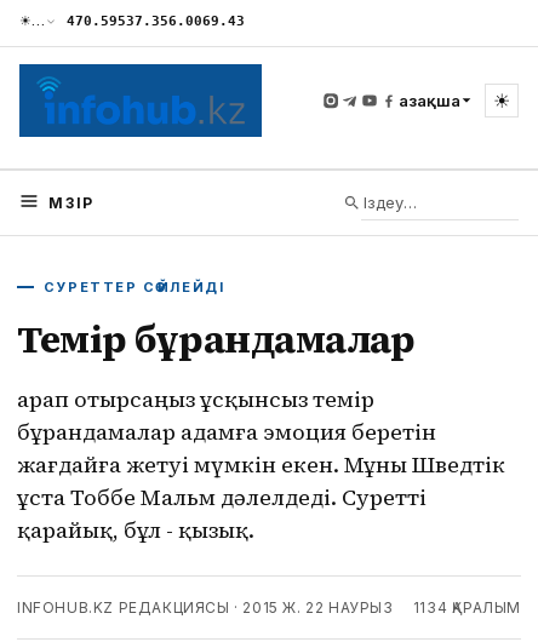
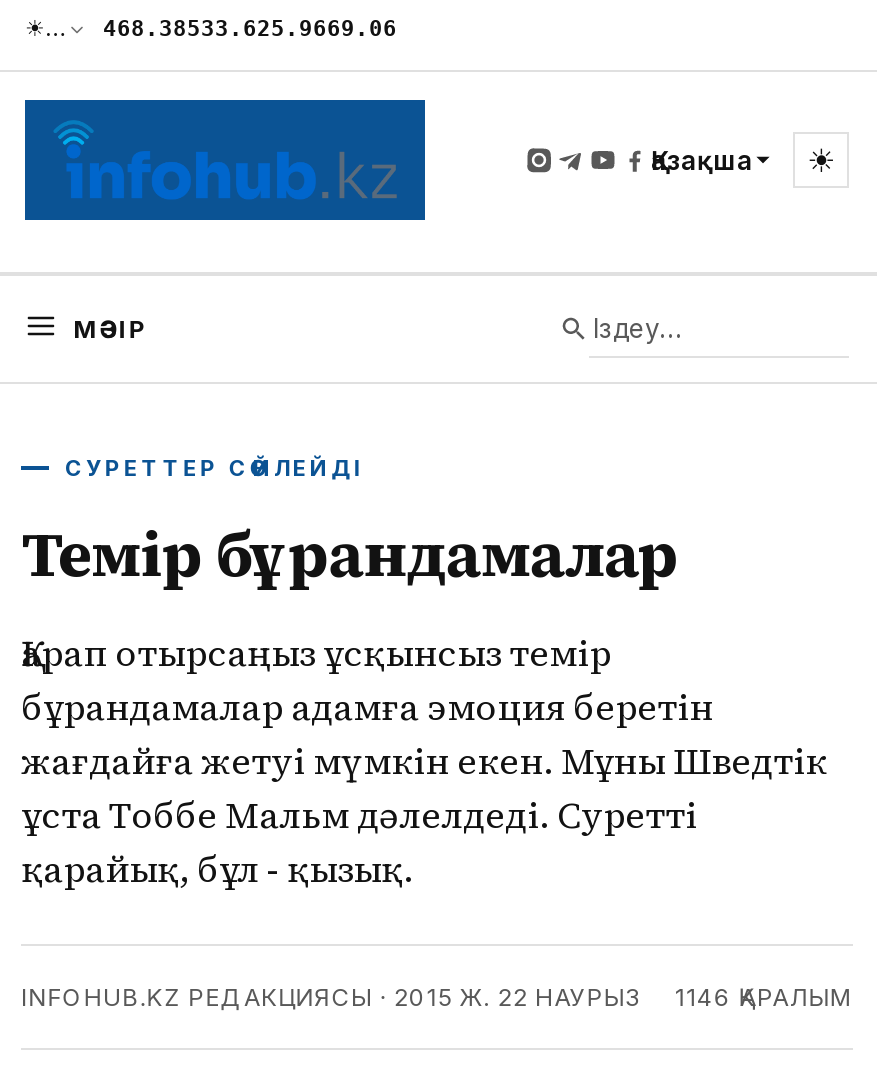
- 470.59537.356.0069.43
+ 468.38533.625.9669.06

- INFOHUB.KZ РЕДАКЦИЯСЫ · 2015 Ж. 22 НАУРЫЗ 1134 ҚАРАЛЫМ
+ INFOHUB.KZ РЕДАКЦИЯСЫ · 2015 Ж. 22 НАУРЫЗ 1146 ҚАРАЛЫМ
